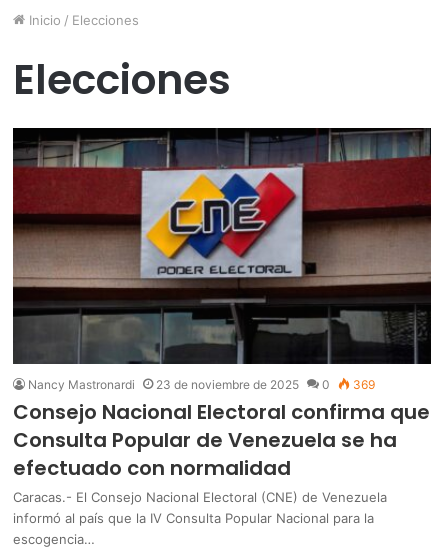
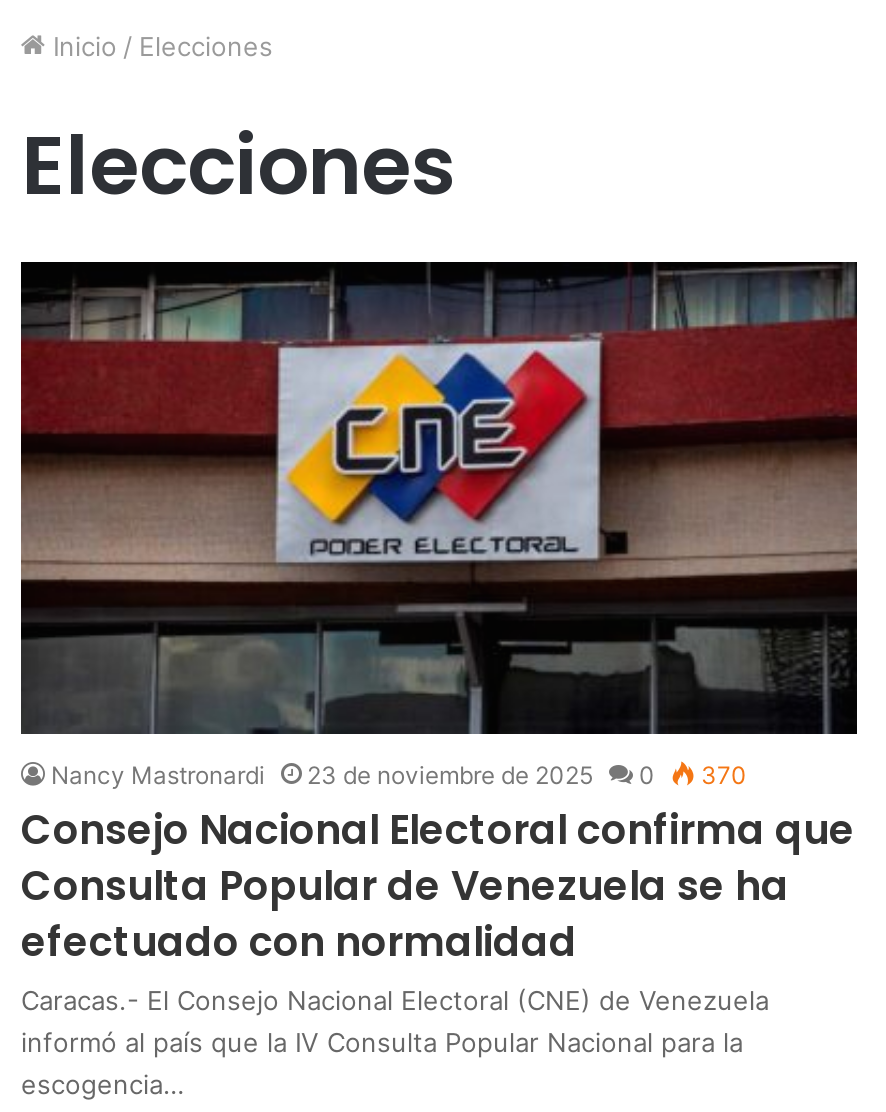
- Nancy Mastronardi 23 de noviembre de 2025 0 369
+ Nancy Mastronardi 23 de noviembre de 2025 0 370
